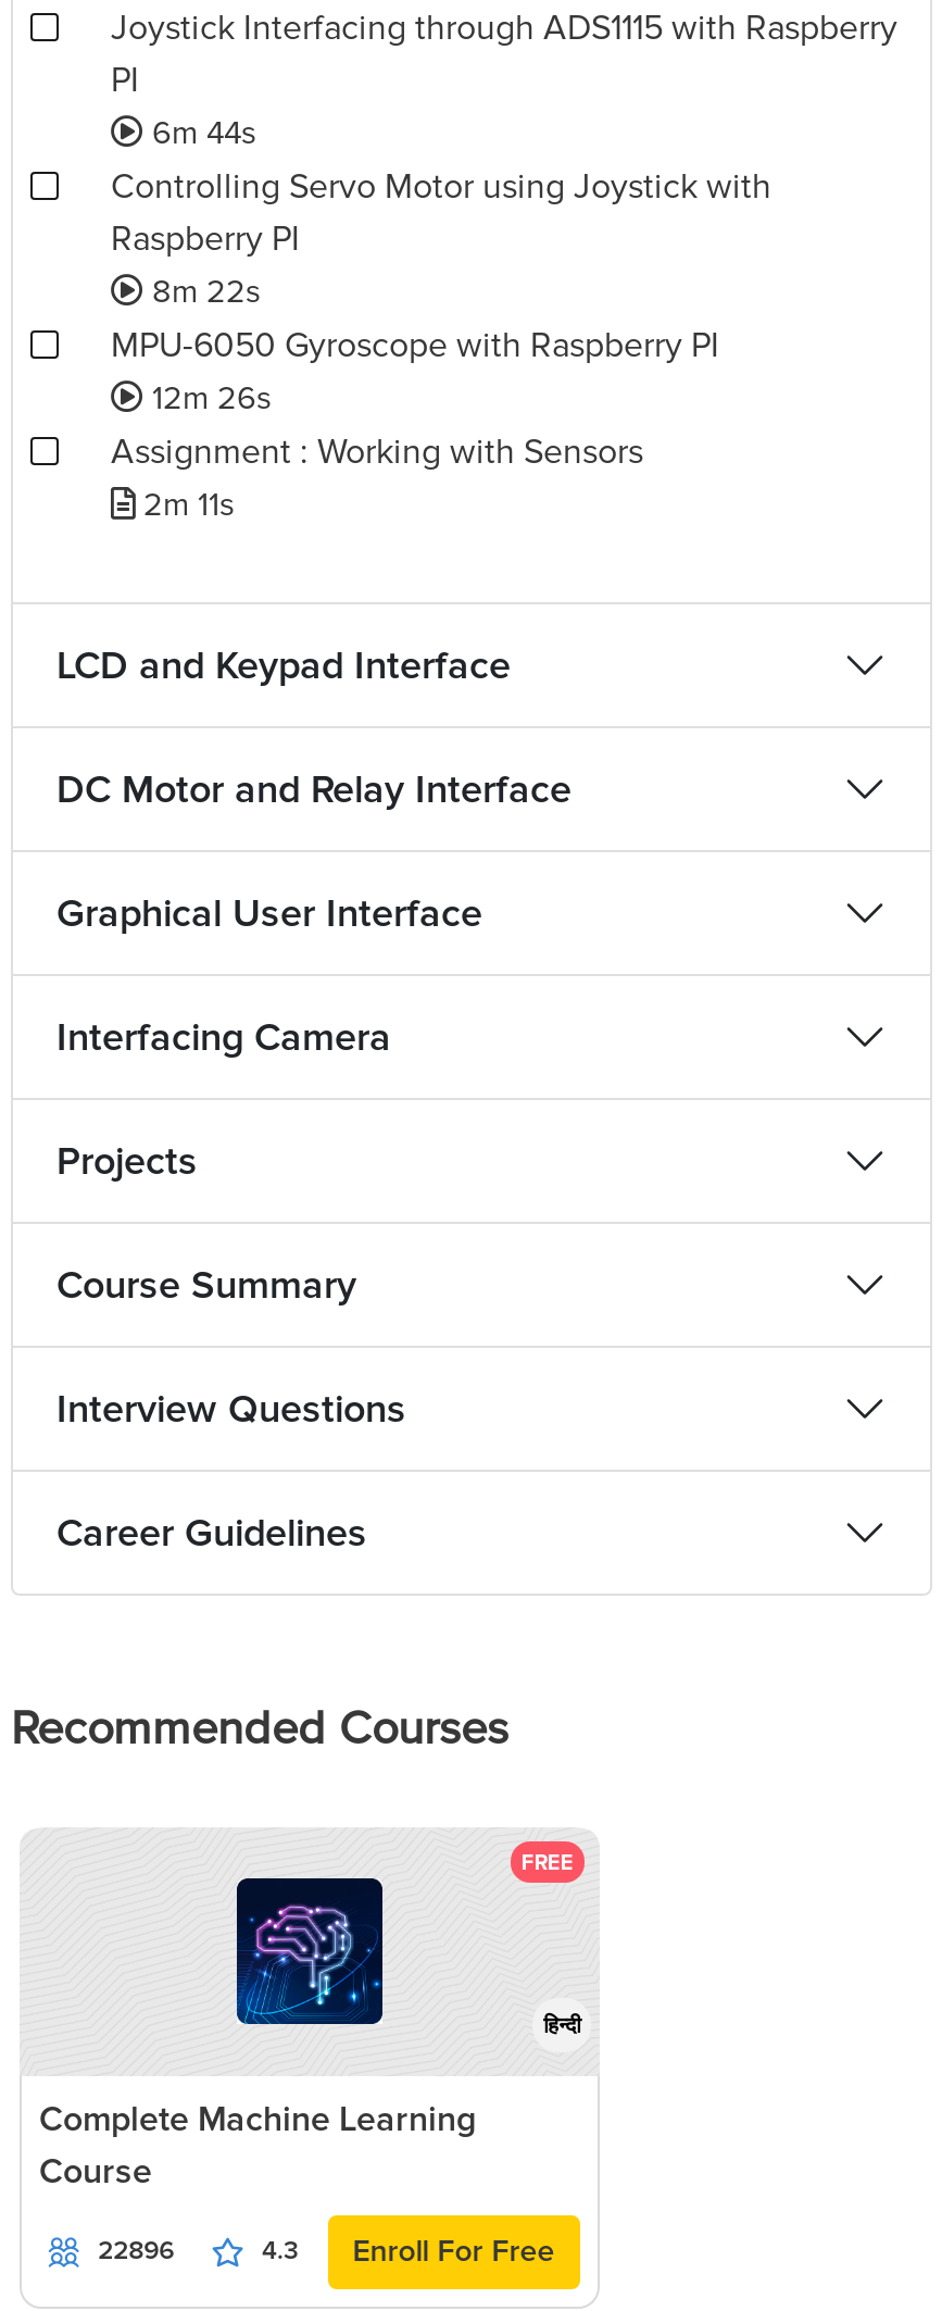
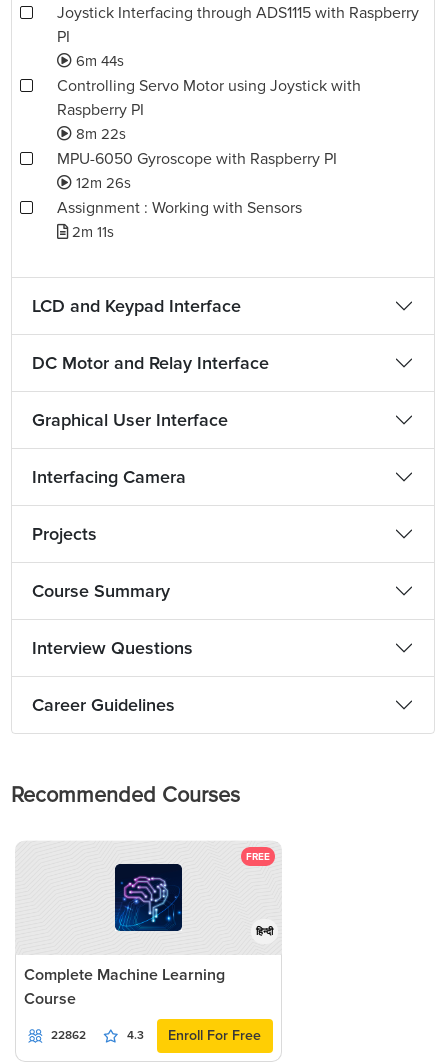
- 22896
+ 22862
